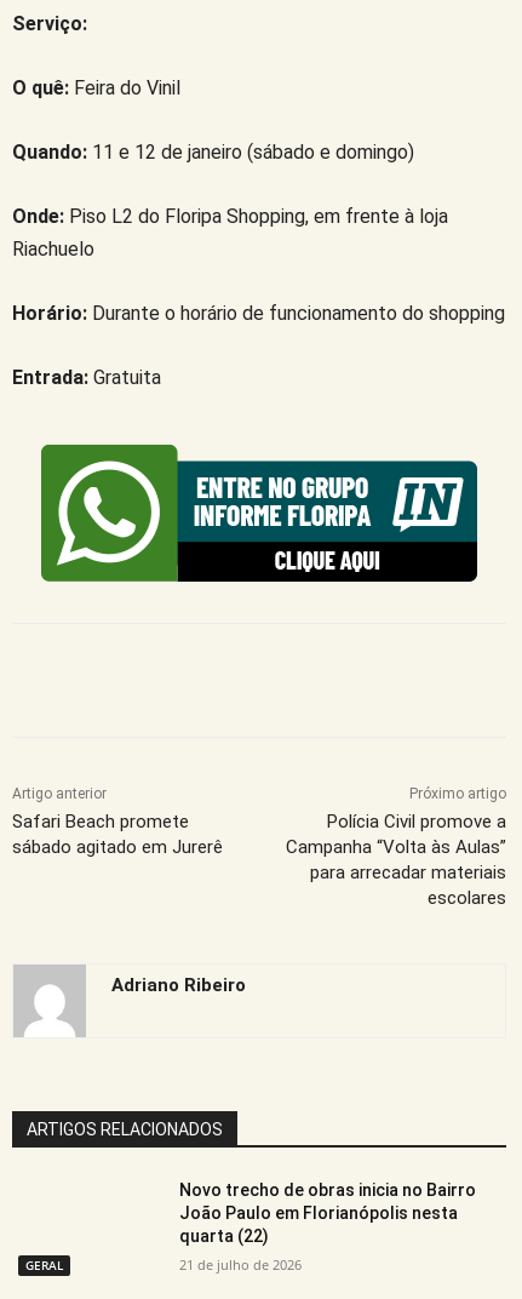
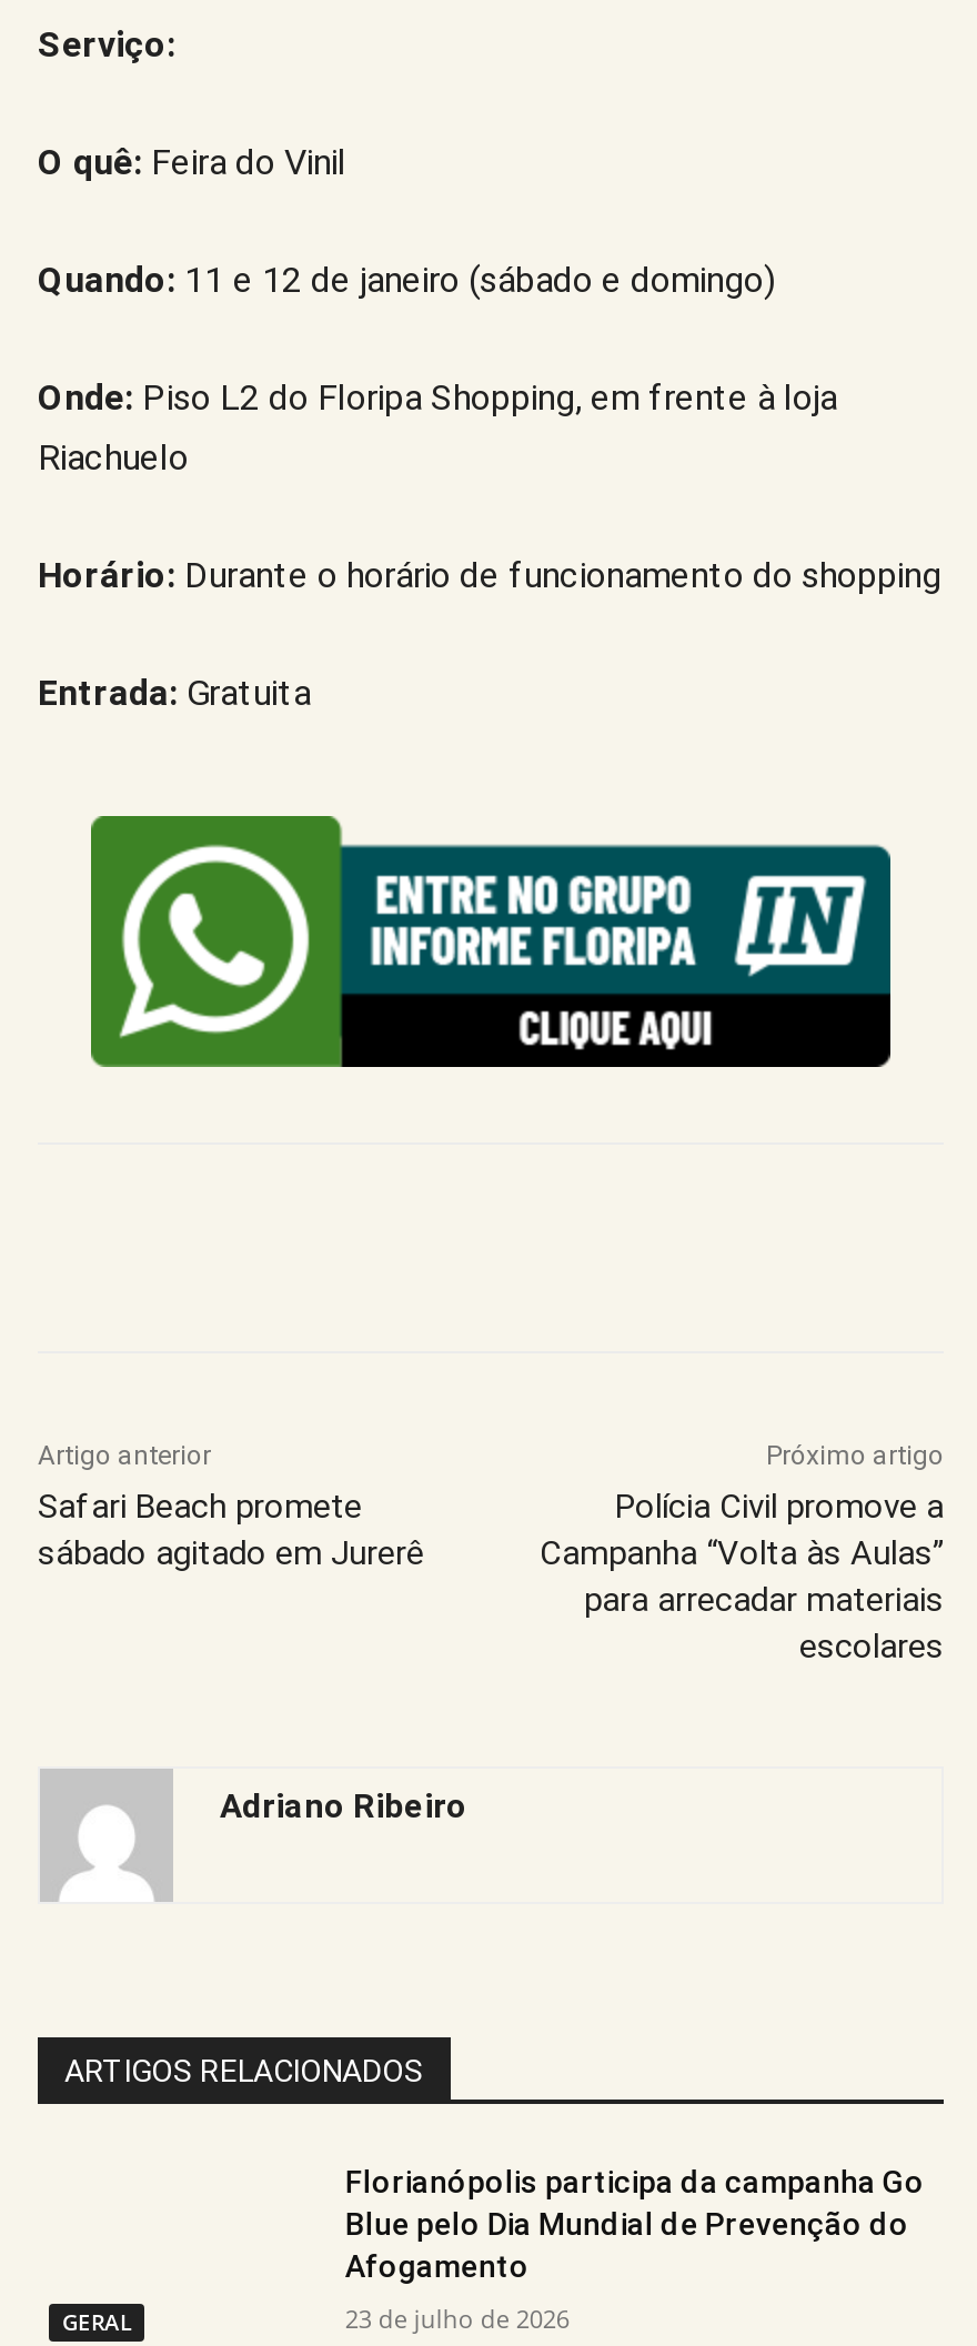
- Novo trecho de obras inicia no Bairro
- João Paulo em Florianópolis nesta
- quarta (22)
+ Florianópolis participa da campanha Go
+ Blue pelo Dia Mundial de Prevenção do
+ Afogamento

- 21 de julho de 2026
+ 23 de julho de 2026
